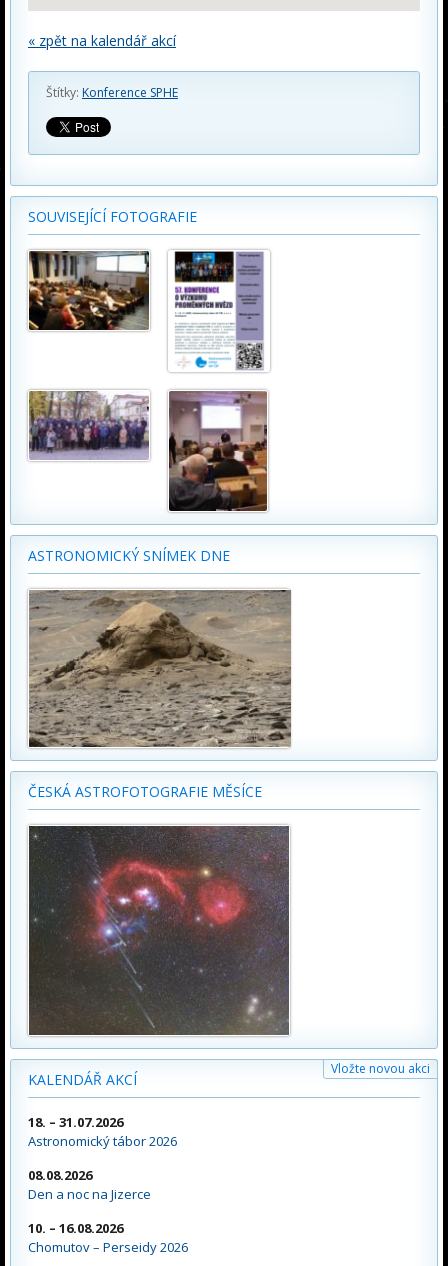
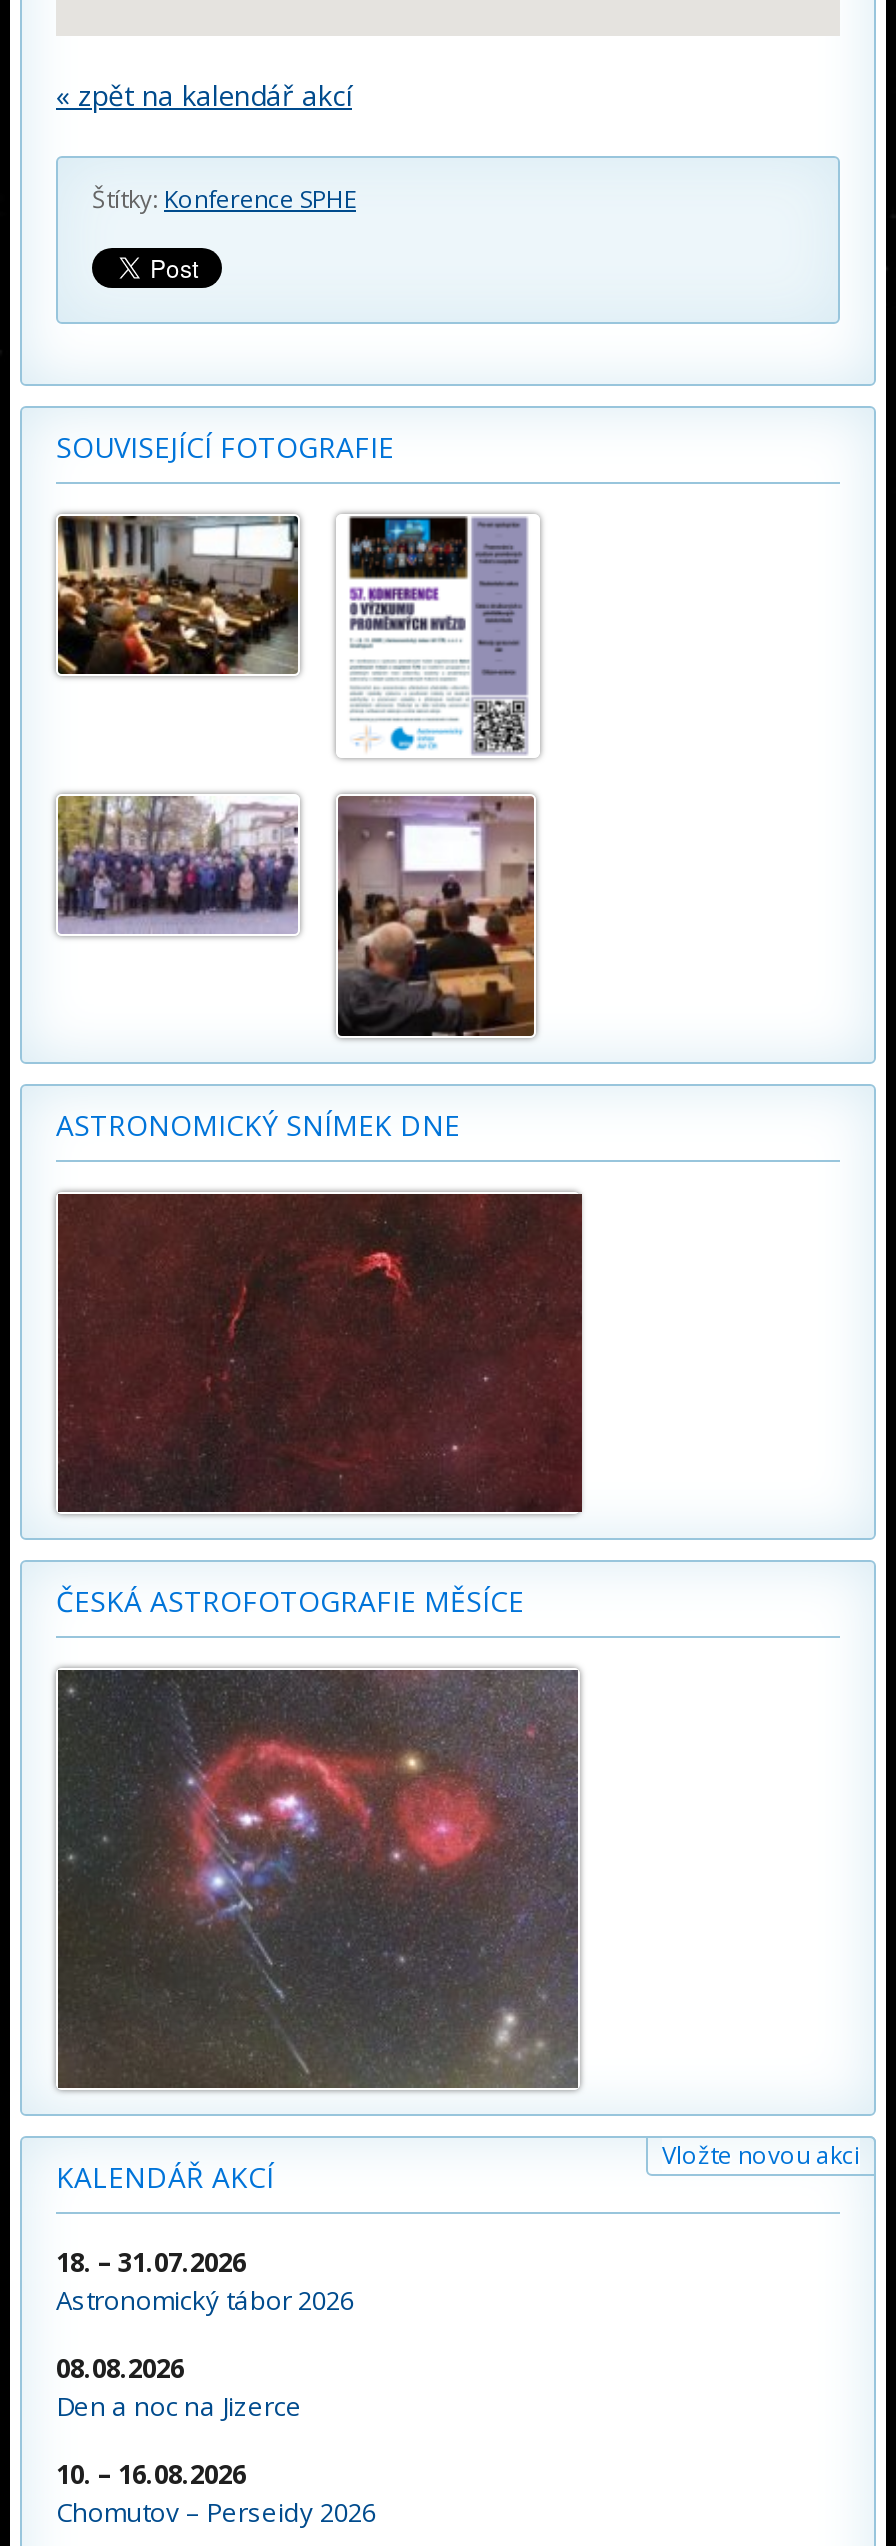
- [image]
+ [image]
